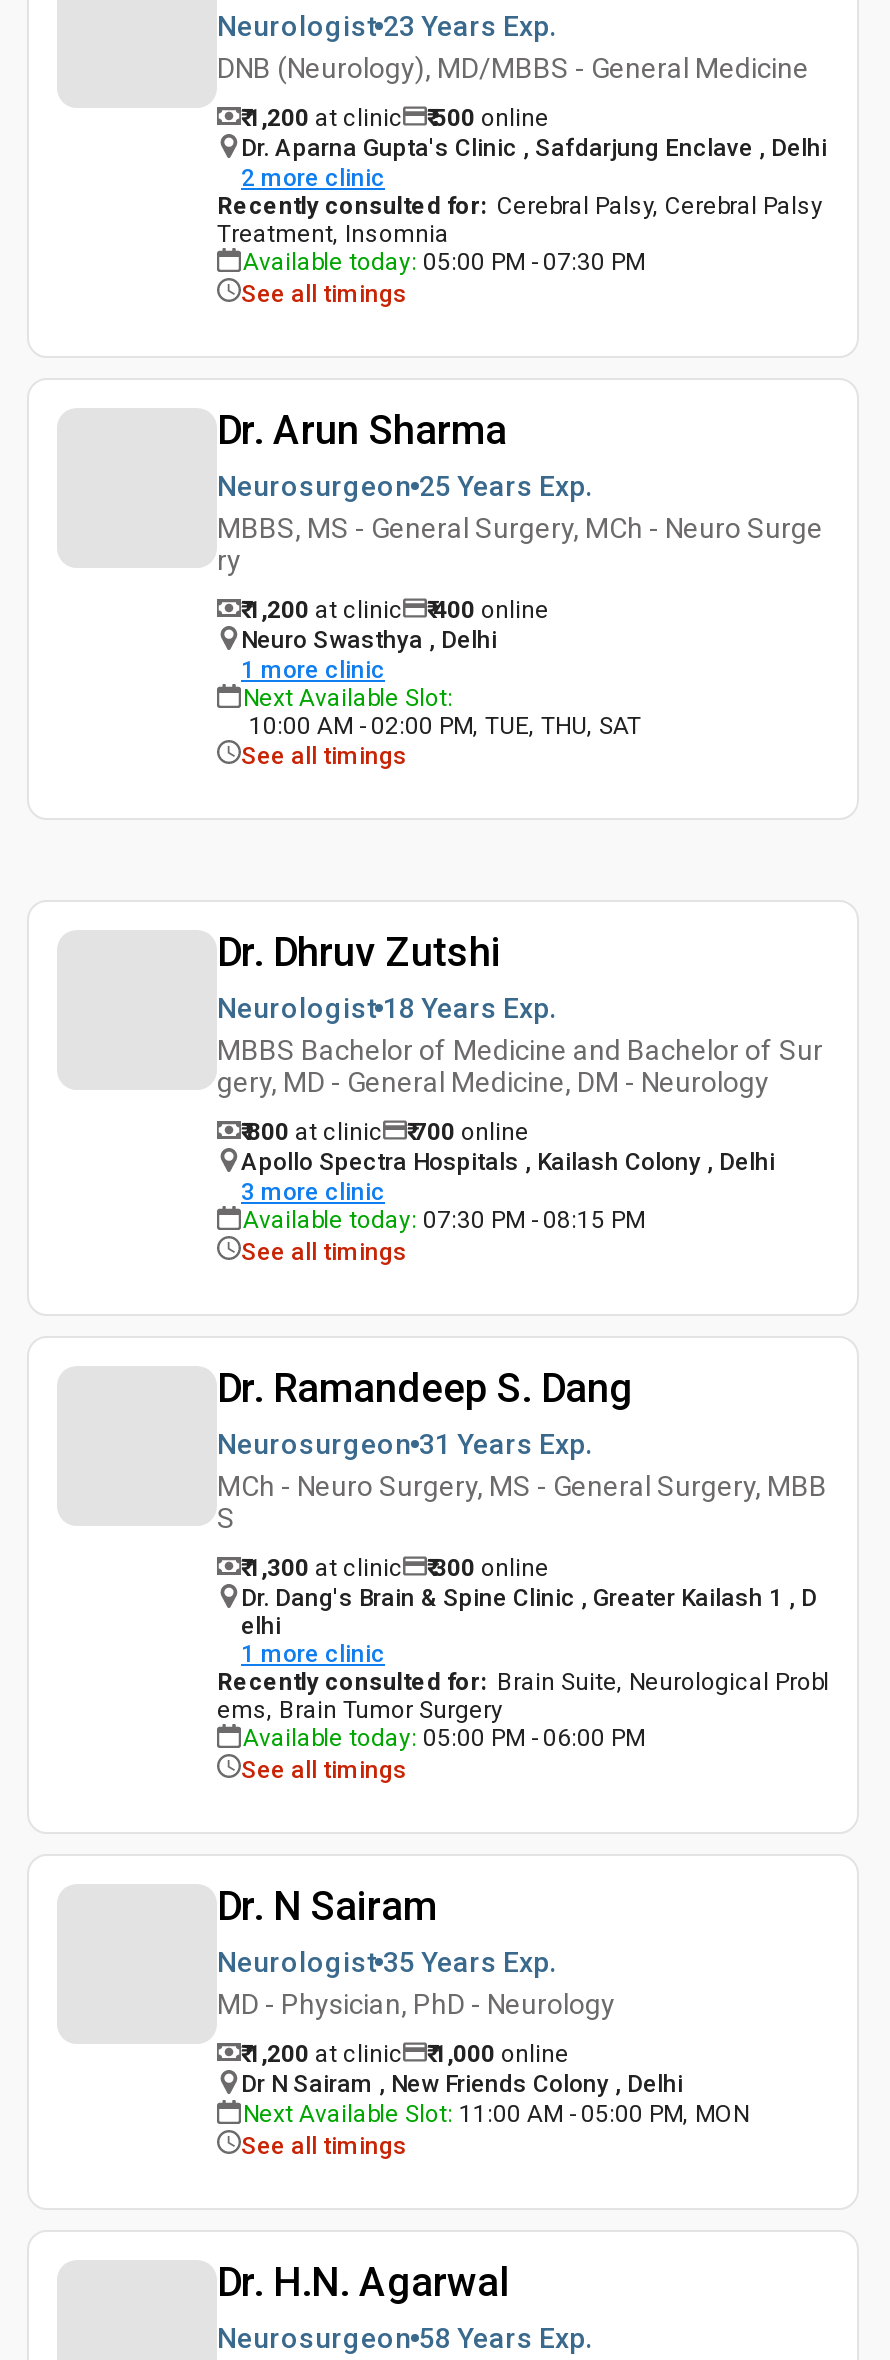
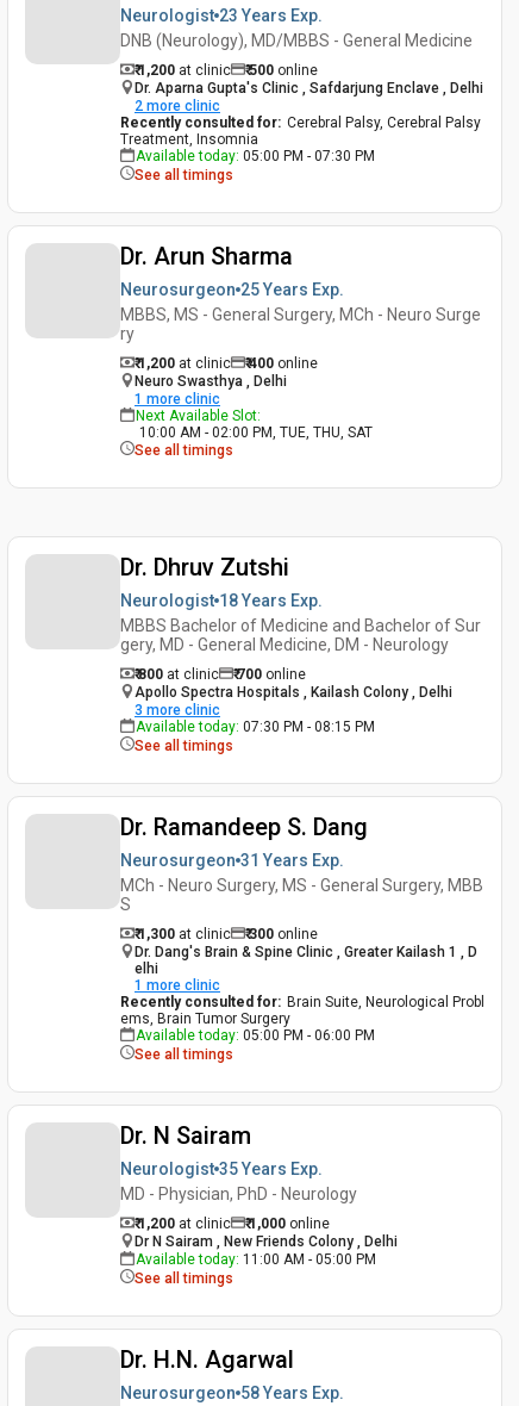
- Next Available Slot: 11:00 AM - 05:00 PM, MON
+ Available today: 11:00 AM - 05:00 PM
